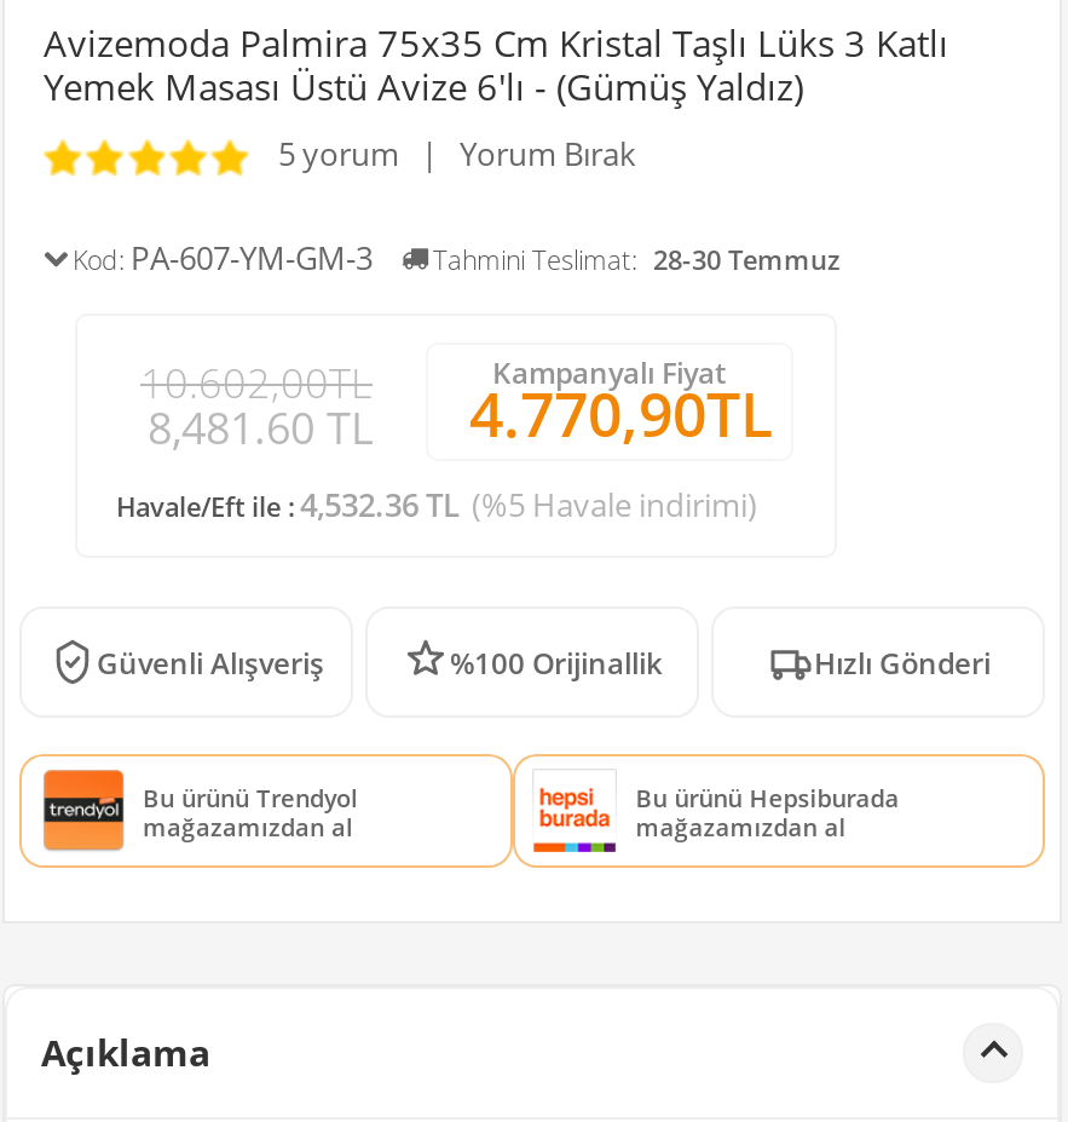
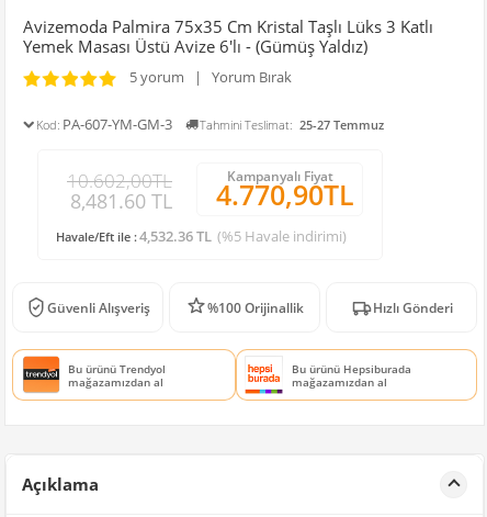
- Tahmini Teslimat: 28-30 Temmuz
+ Tahmini Teslimat: 25-27 Temmuz
